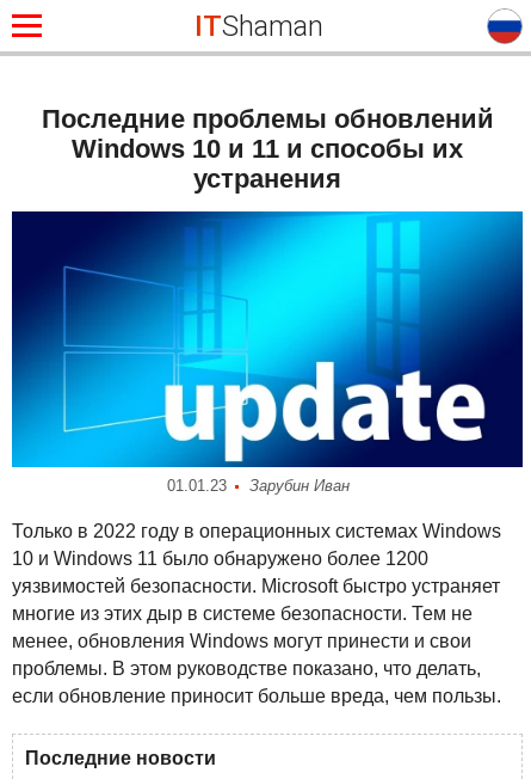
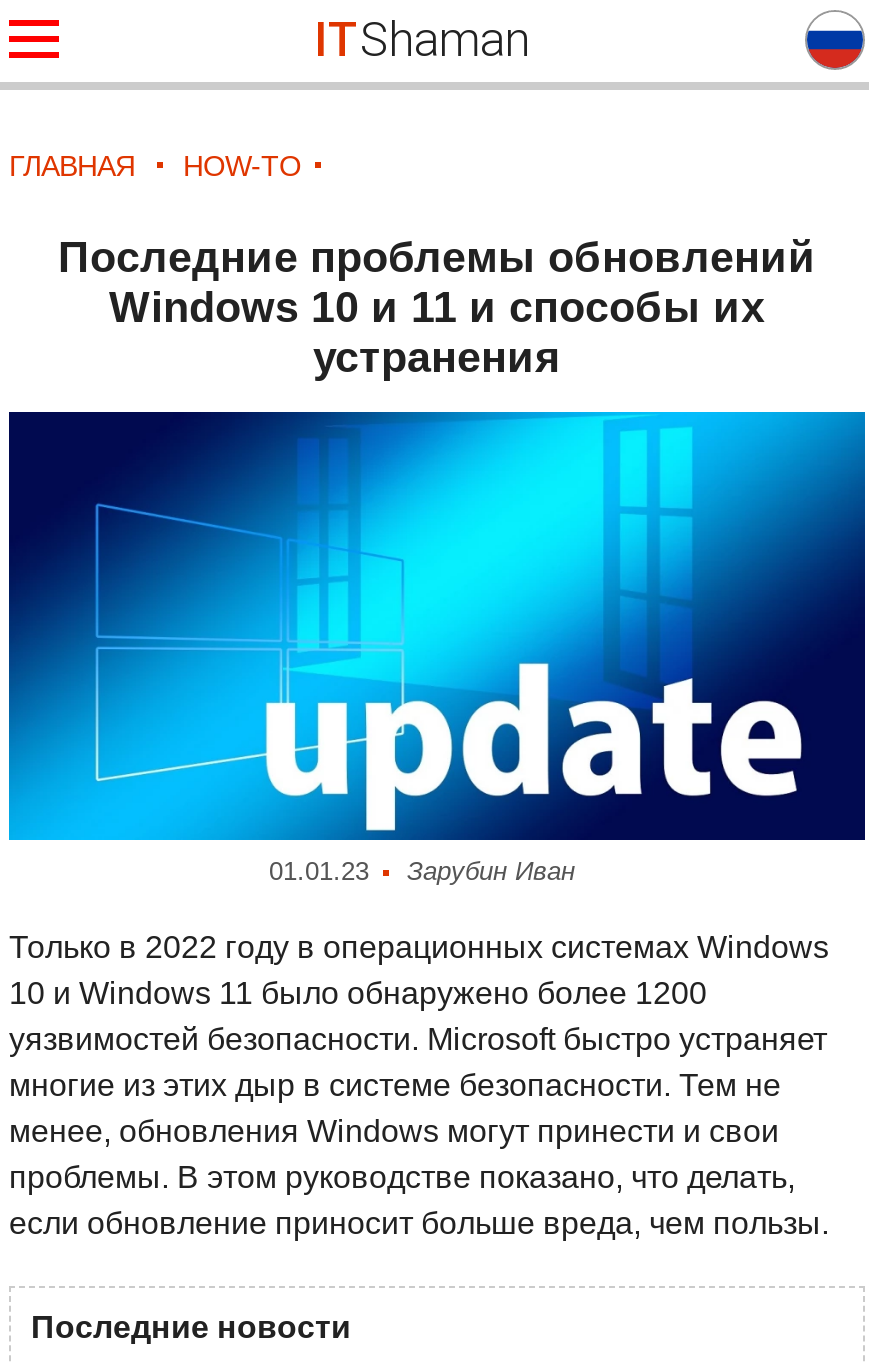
+ ГЛАВНАЯ
+ HOW-TO
